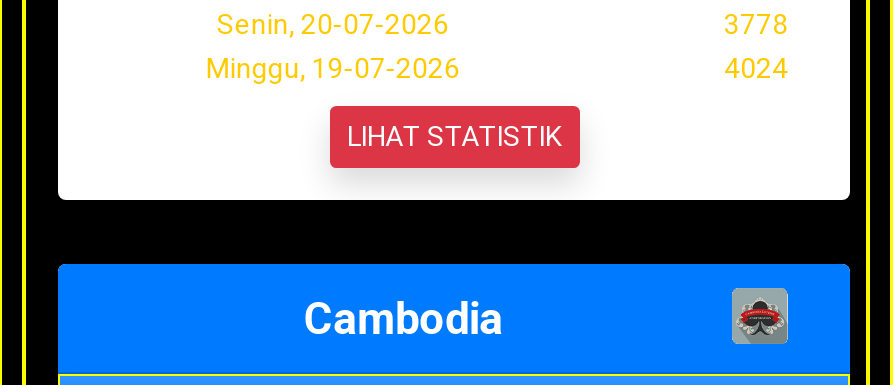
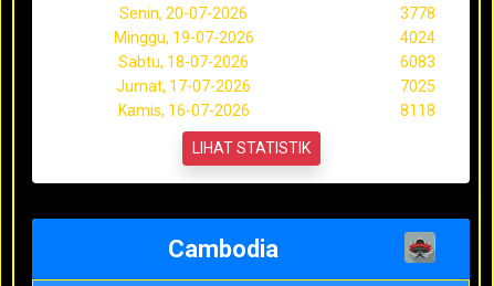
+ Sabtu, 18-07-2026
+ 6083
+ Jumat, 17-07-2026
+ 7025
+ Kamis, 16-07-2026
+ 8118
